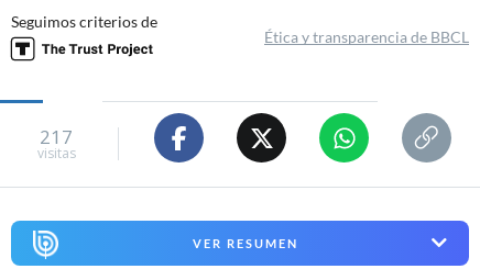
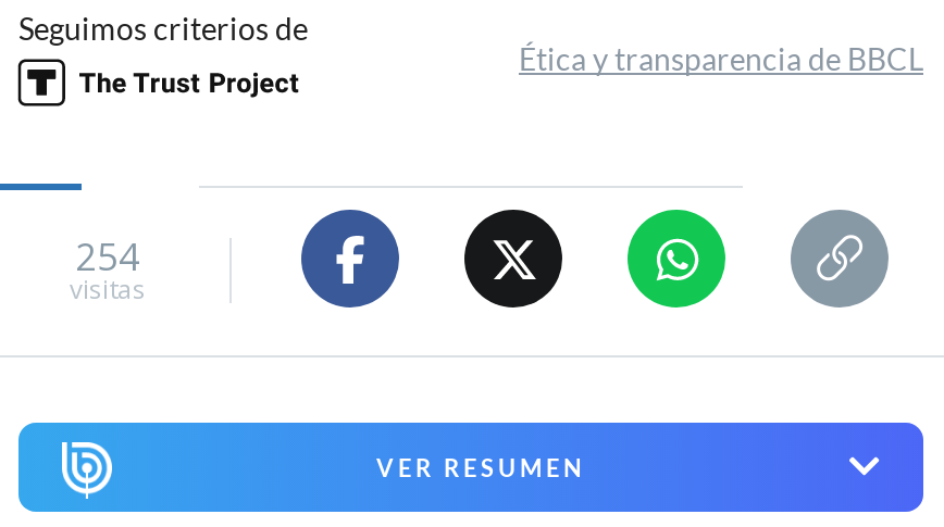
- 217
+ 254
